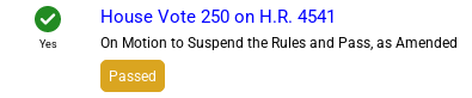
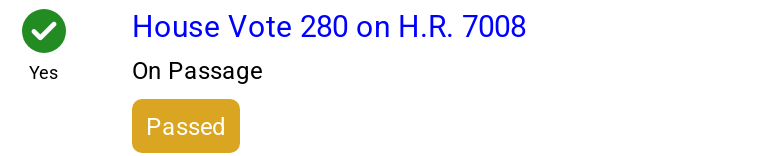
- House Vote 250 on H.R. 4541
- On Motion to Suspend the Rules and Pass, as Amended
+ House Vote 280 on H.R. 7008
+ On Passage
